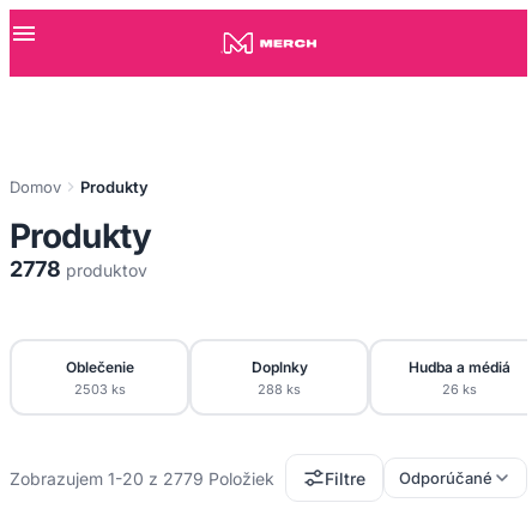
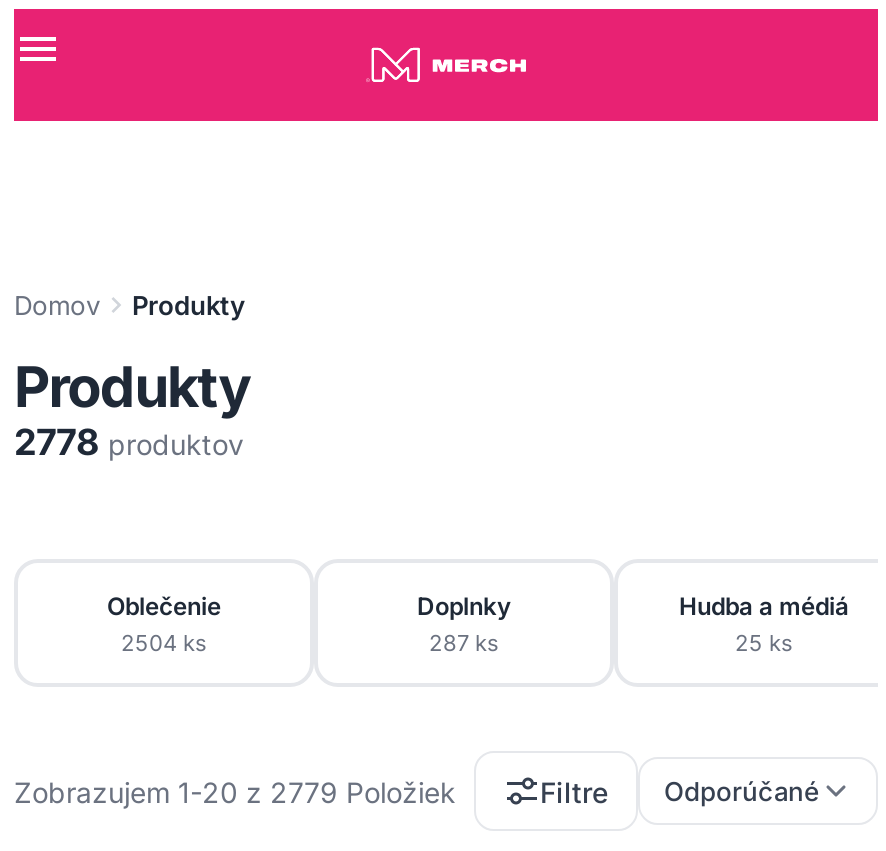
- 2503 ks
+ 2504 ks

- 288 ks
+ 287 ks

- 26 ks
+ 25 ks
